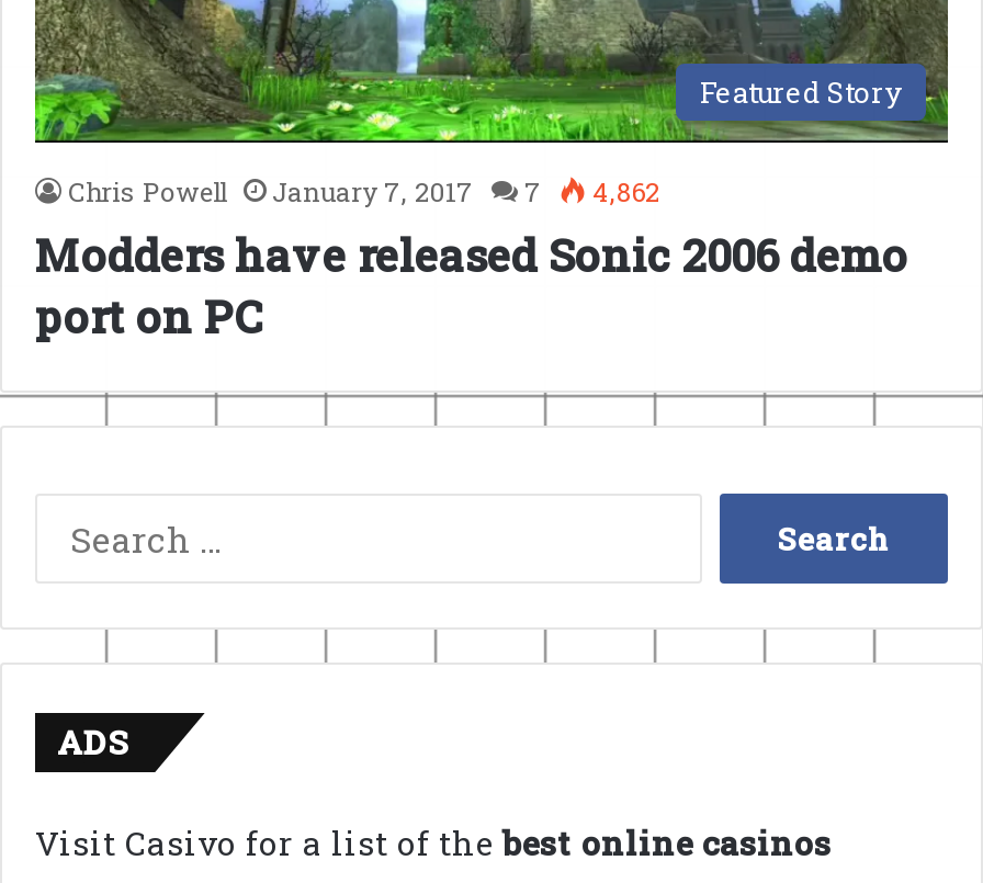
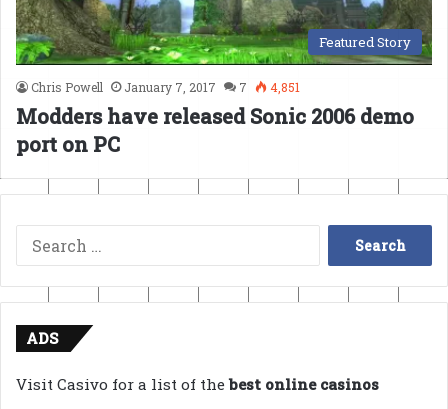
- Chris Powell January 7, 2017 7 4,862
+ Chris Powell January 7, 2017 7 4,851
